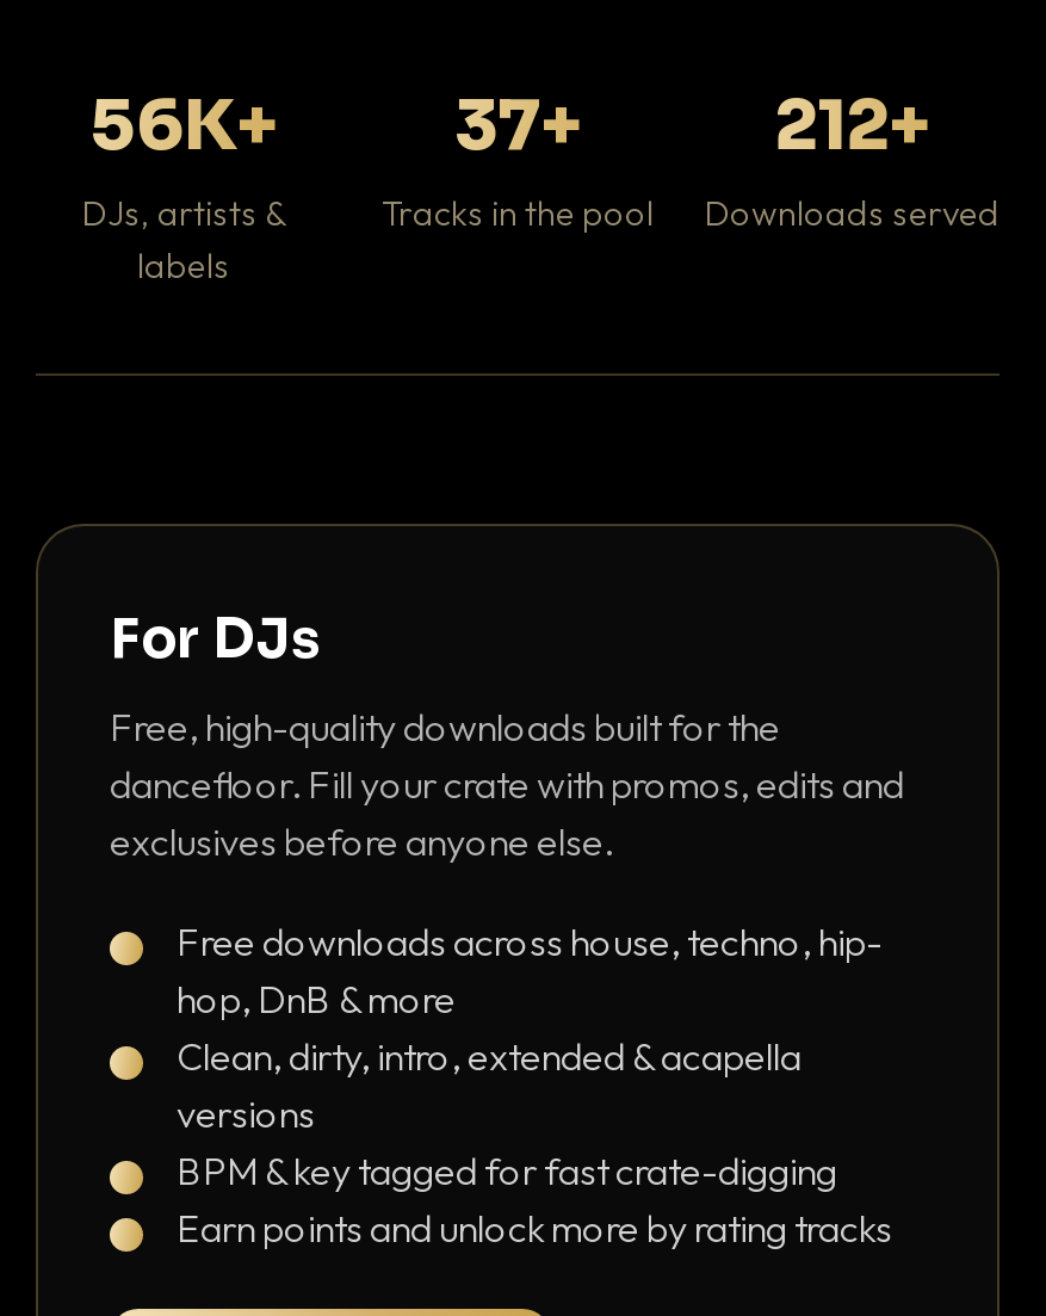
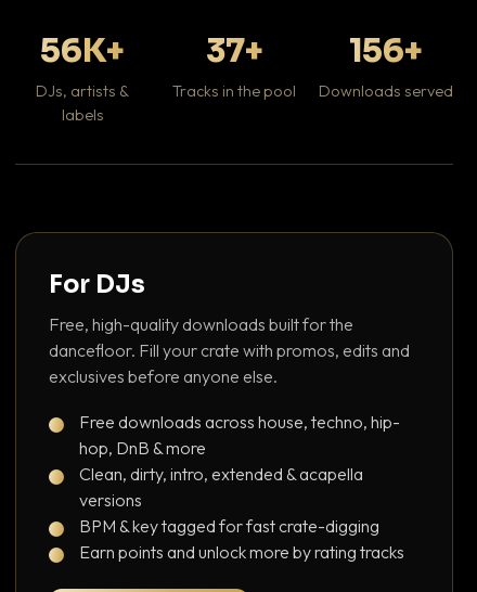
- 212+
+ 156+
